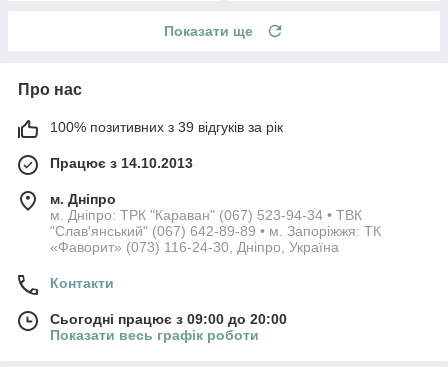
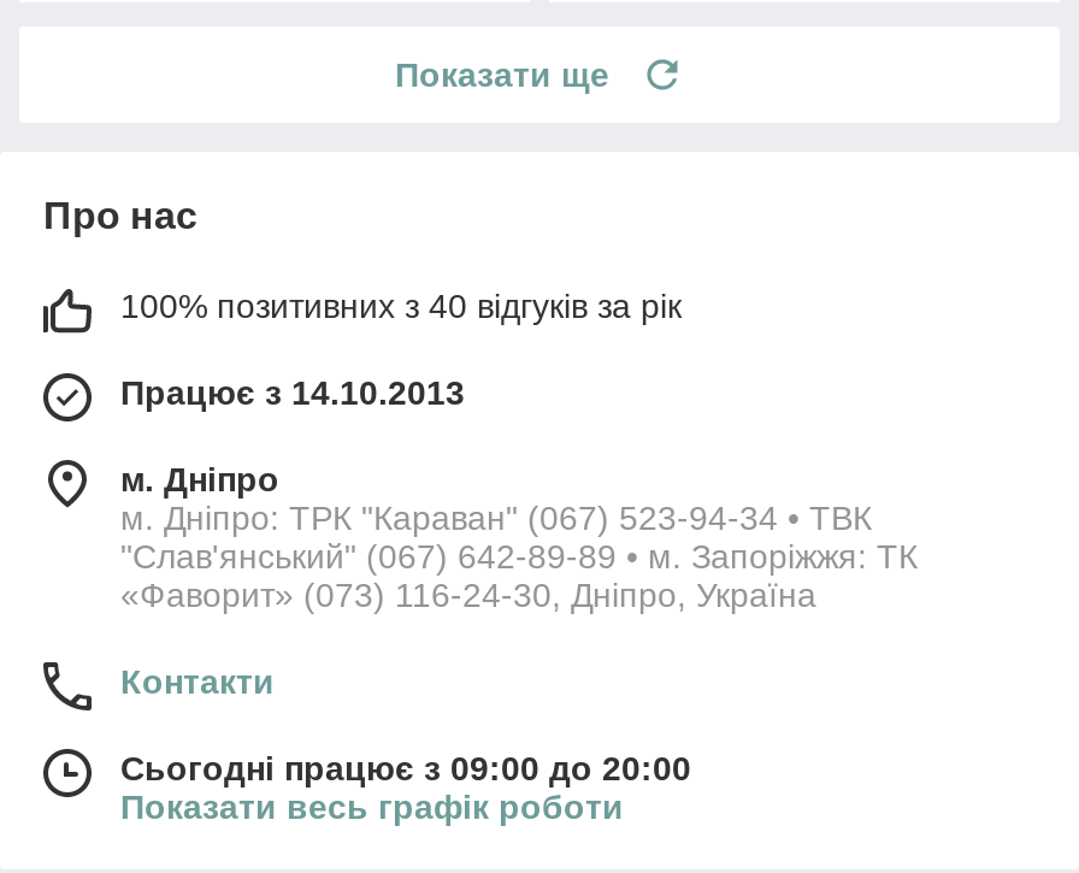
- 100% позитивних з 39 відгуків за рік
+ 100% позитивних з 40 відгуків за рік
